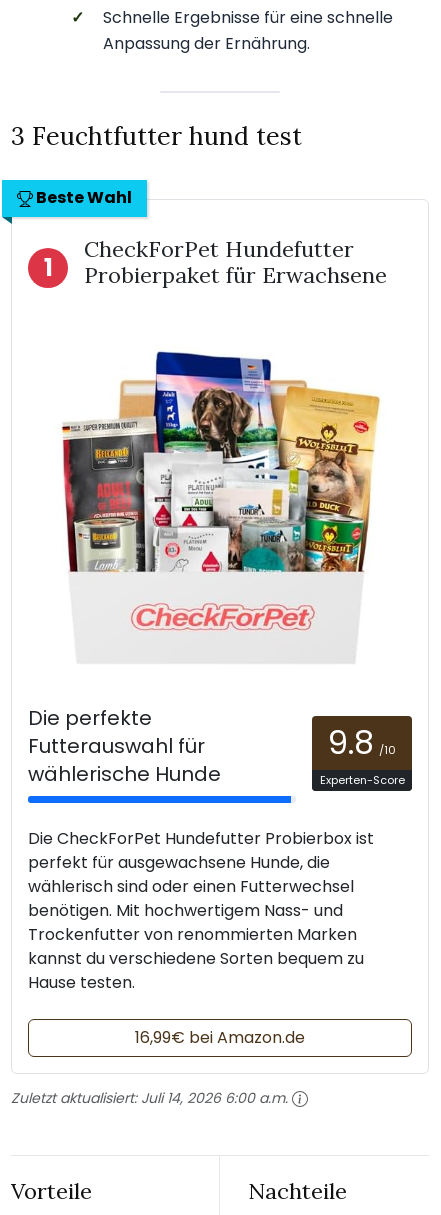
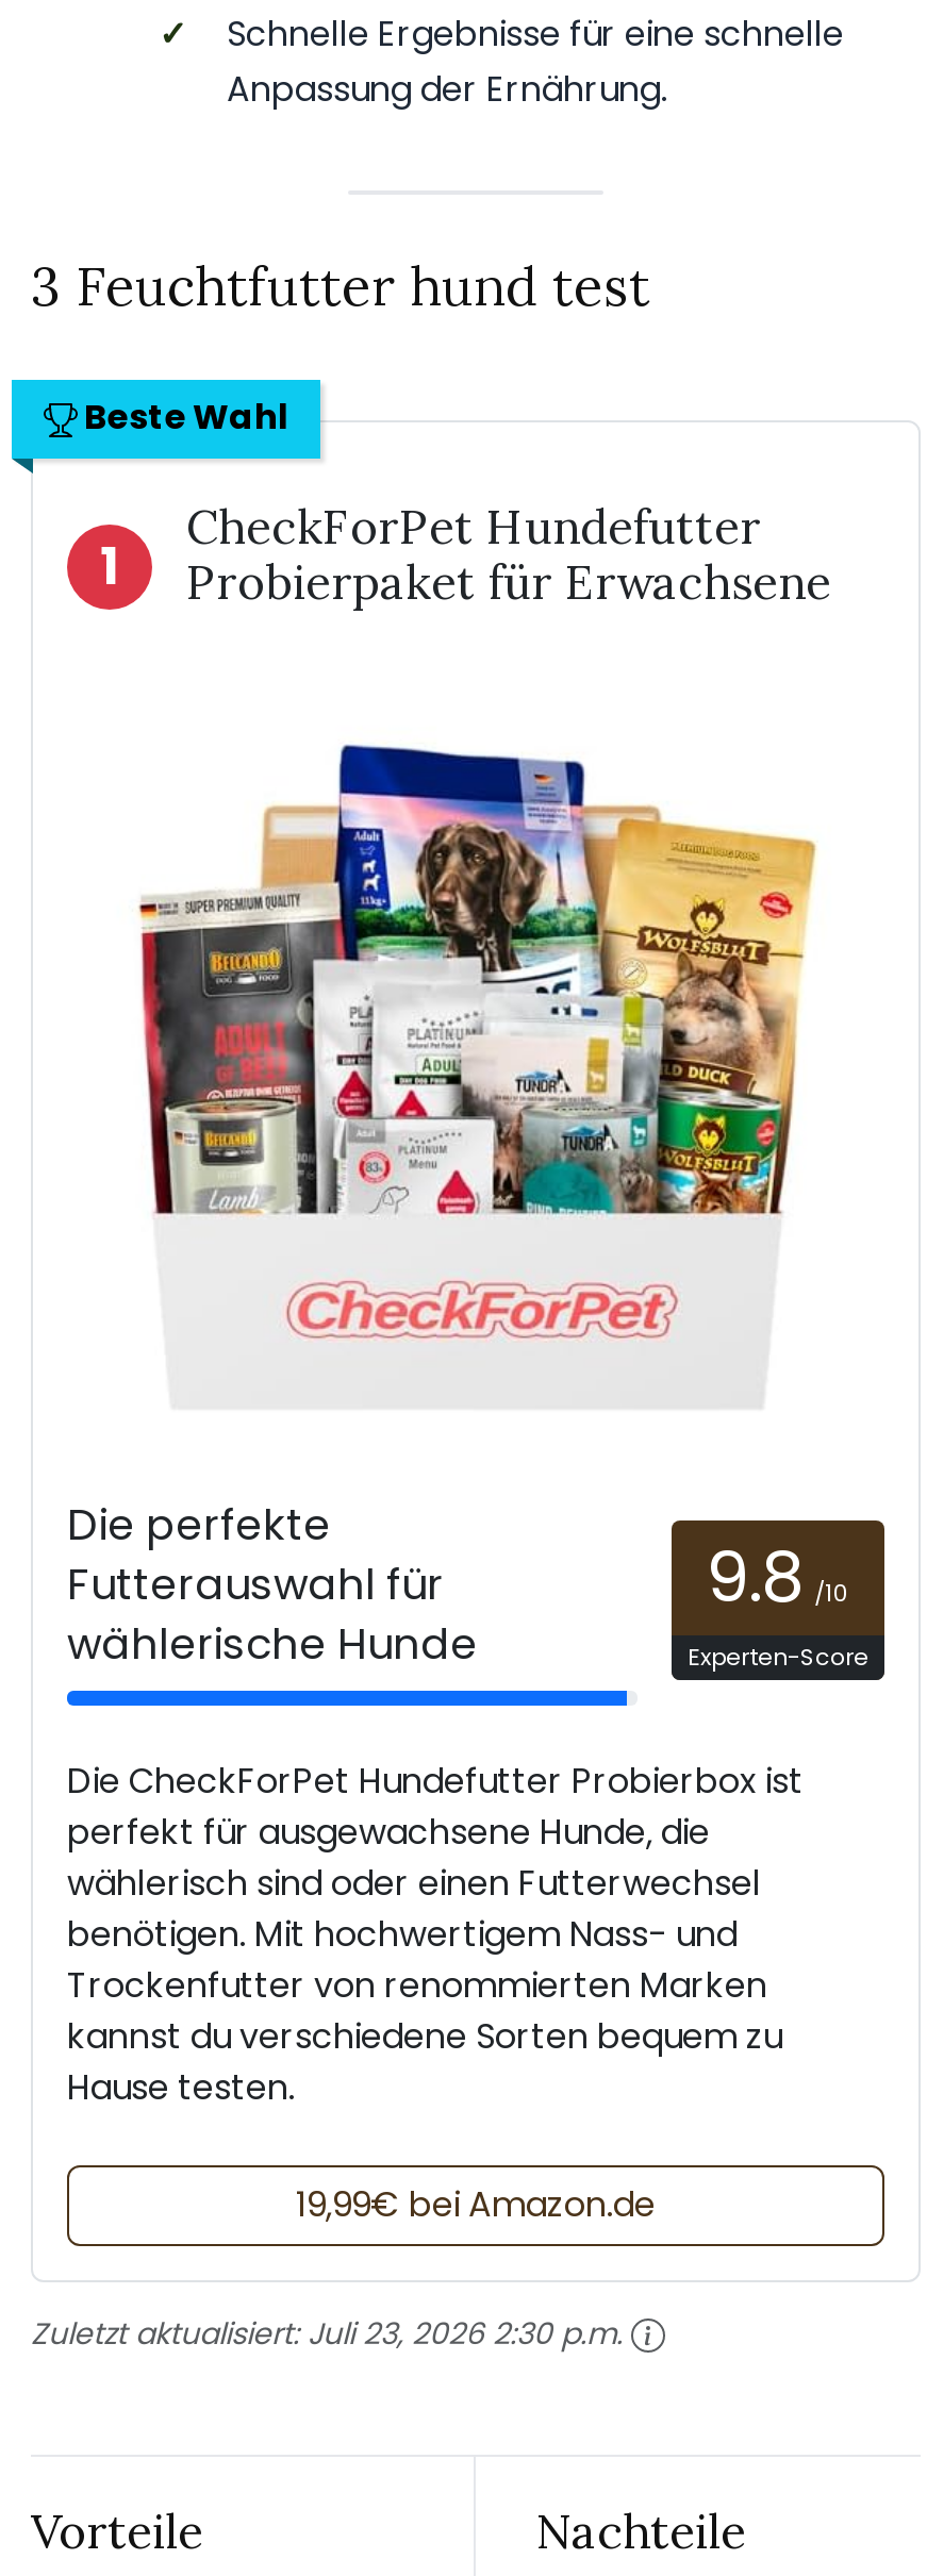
- 16,99€ bei Amazon.de
+ 19,99€ bei Amazon.de

- Zuletzt aktualisiert: Juli 14, 2026 6:00 a.m.
+ Zuletzt aktualisiert: Juli 23, 2026 2:30 p.m.
